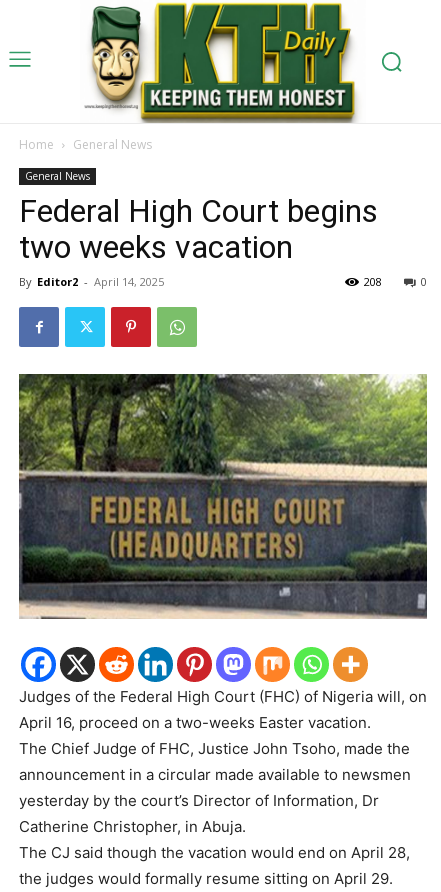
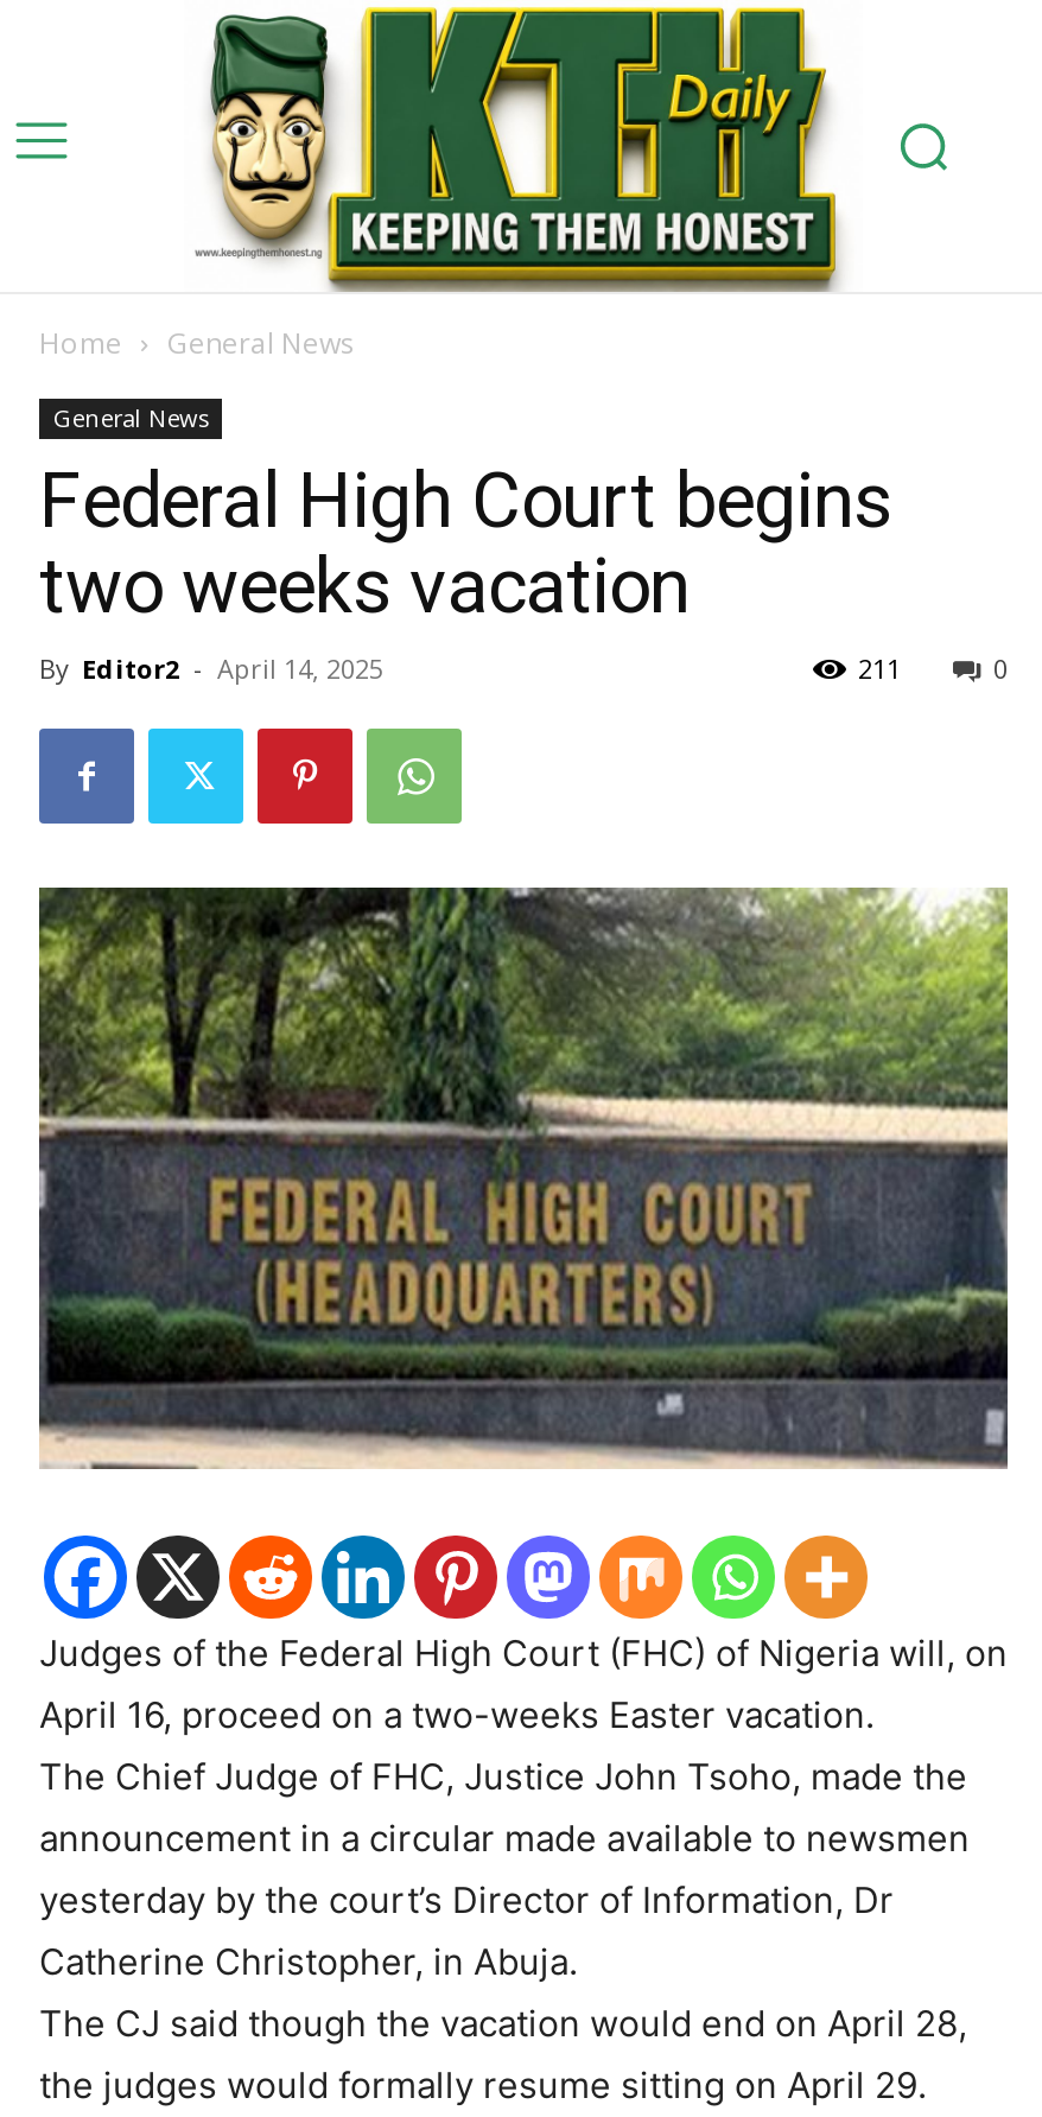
- 208
+ 211
